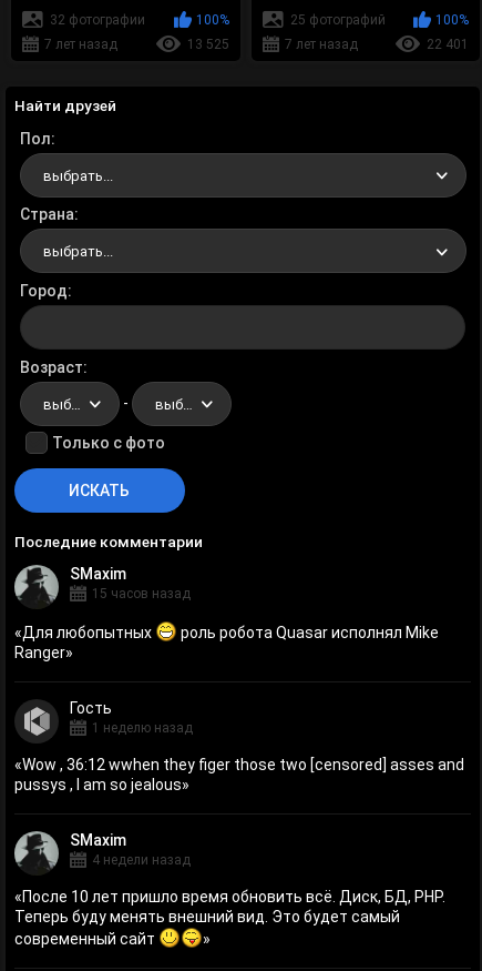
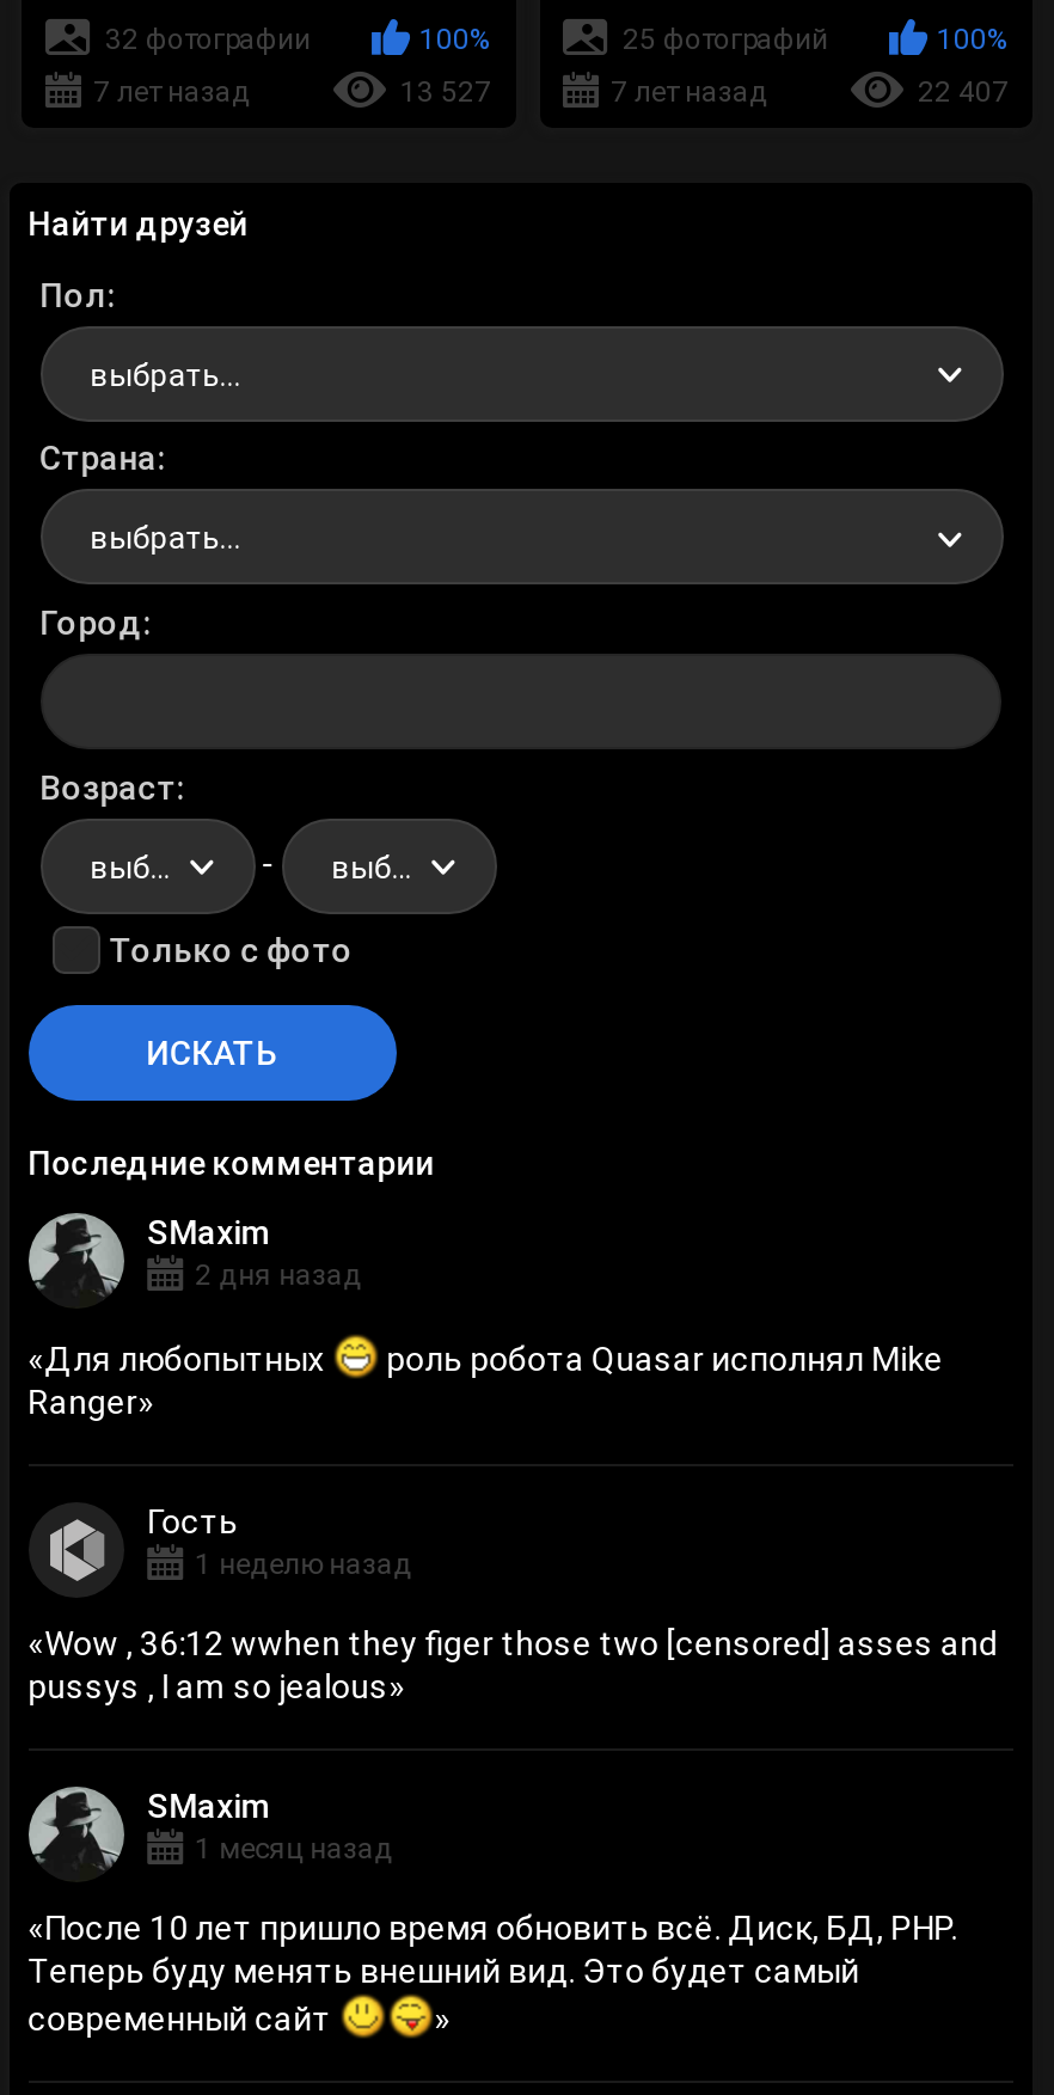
- 13 525
+ 13 527

- 22 401
+ 22 407

- 15 часов назад
+ 2 дня назад

- 4 недели назад
+ 1 месяц назад
